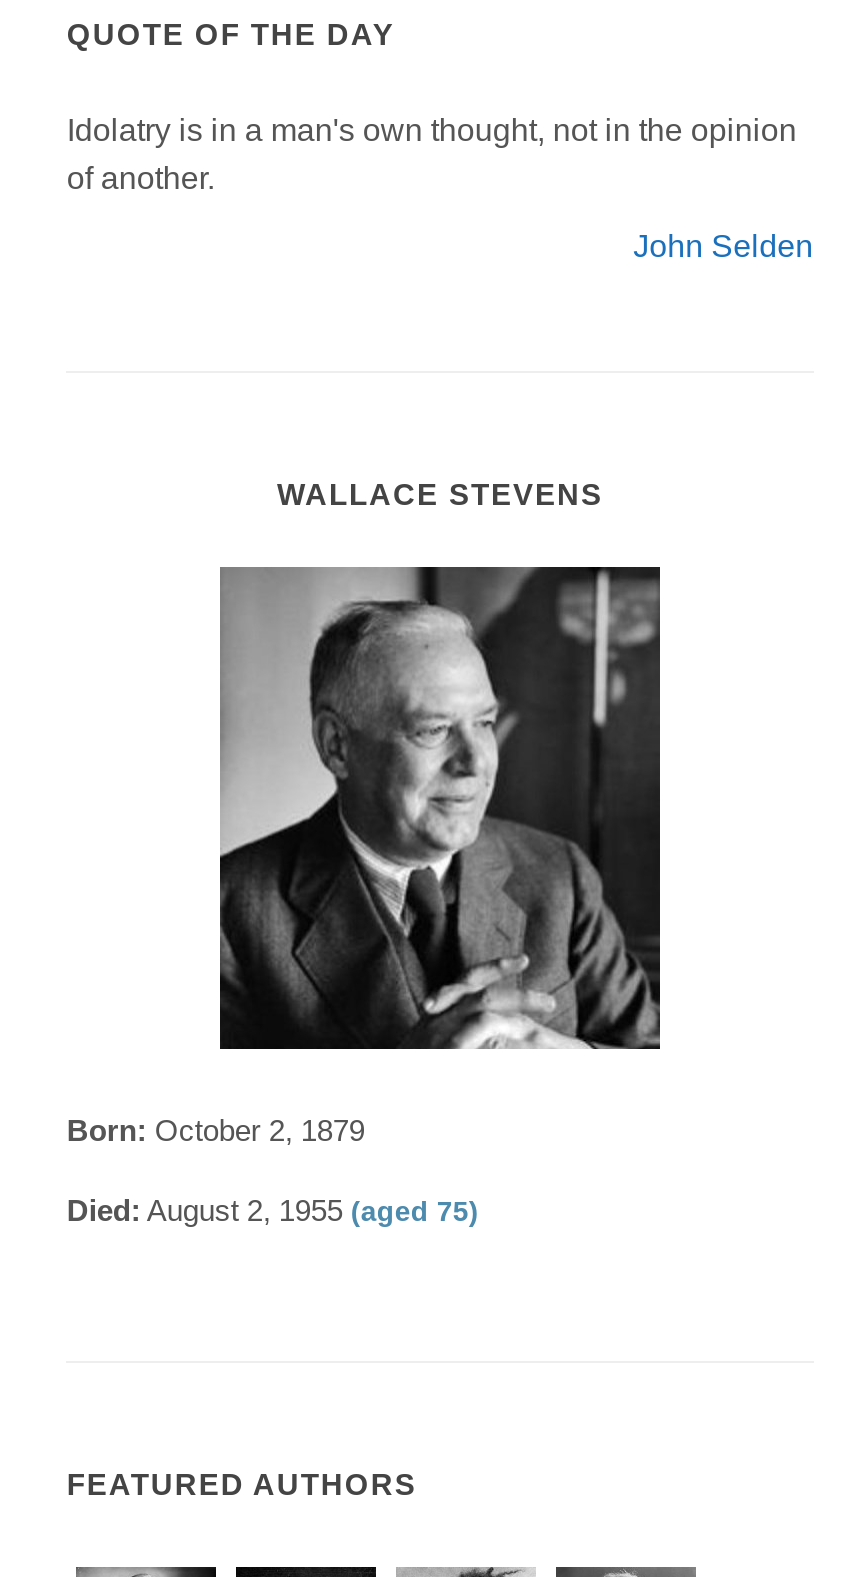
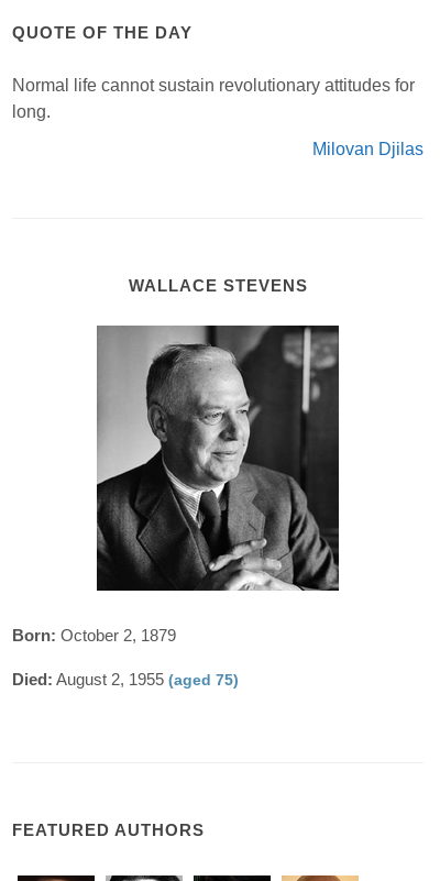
- Idolatry is in a man's own thought, not in the opinion
- of another.
+ Normal life cannot sustain revolutionary attitudes for
+ long.

- John Selden
+ Milovan Djilas
